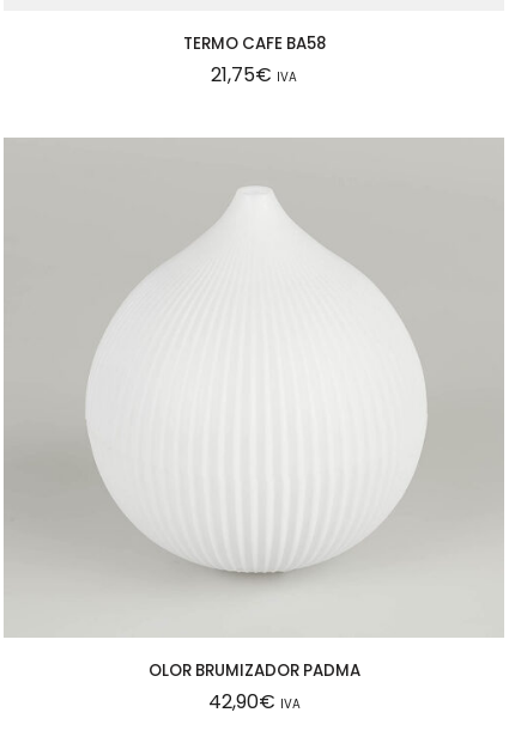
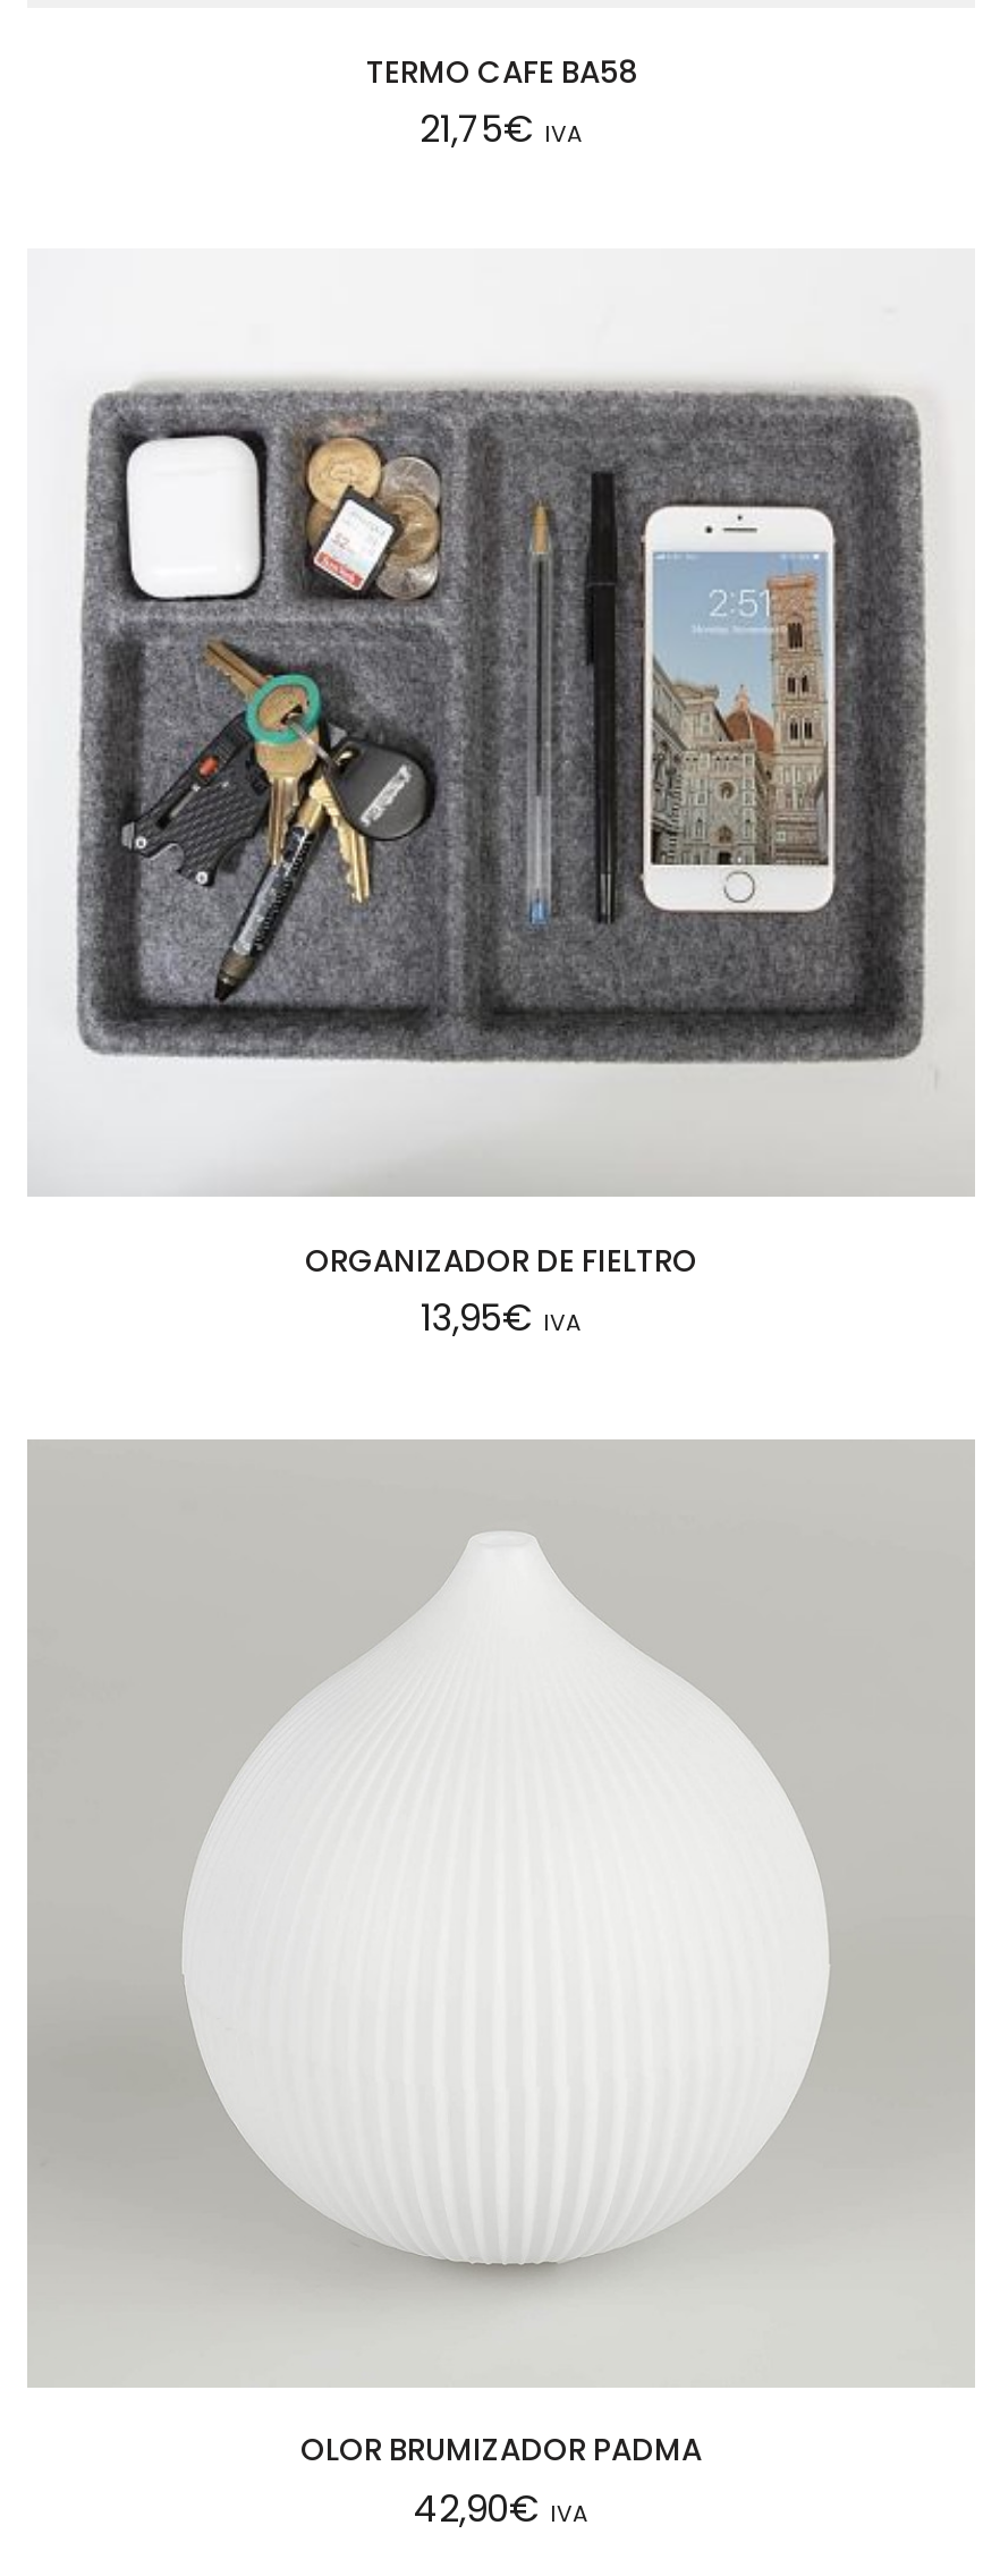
+ [image]

+ ORGANIZADOR DE FIELTRO
+ 13,95€ IVA
